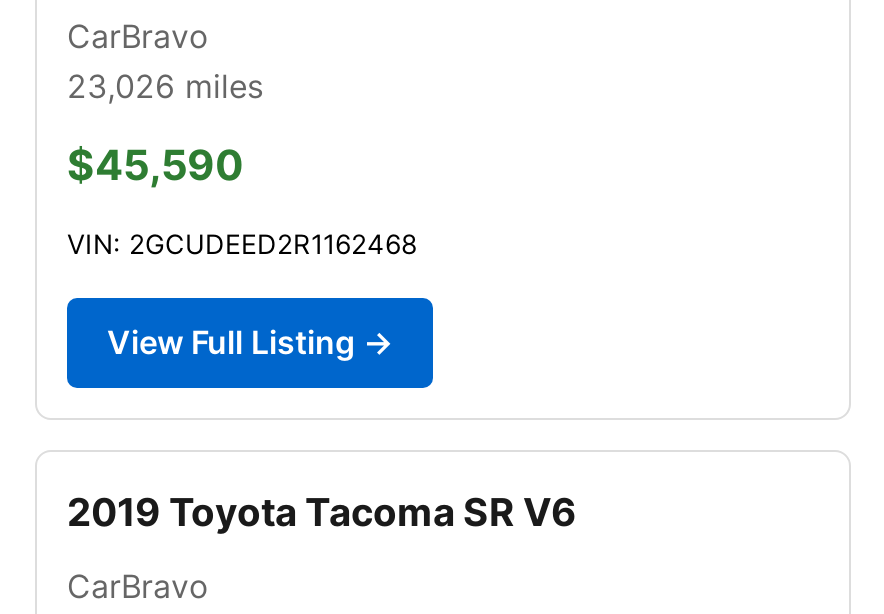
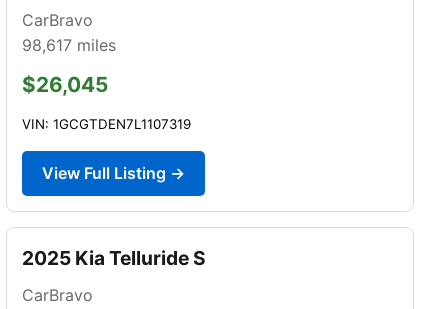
- 23,026 miles
+ 98,617 miles

- $45,590
+ $26,045

- VIN: 2GCUDEED2R1162468
+ VIN: 1GCGTDEN7L1107319

- 2019 Toyota Tacoma SR V6
+ 2025 Kia Telluride S
